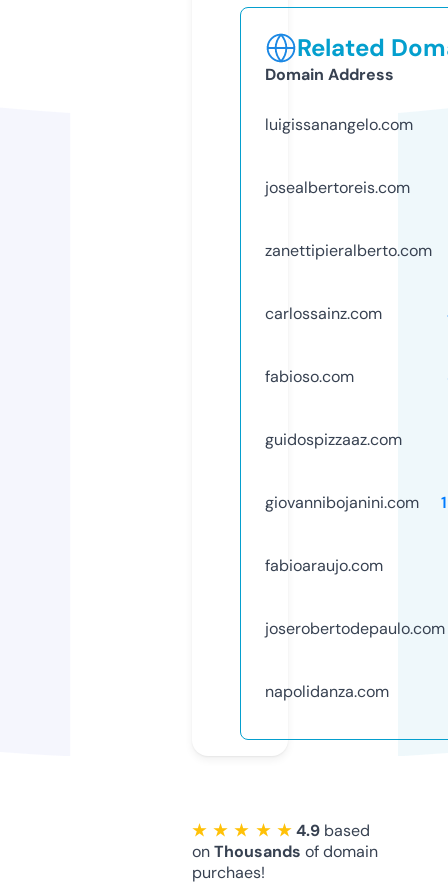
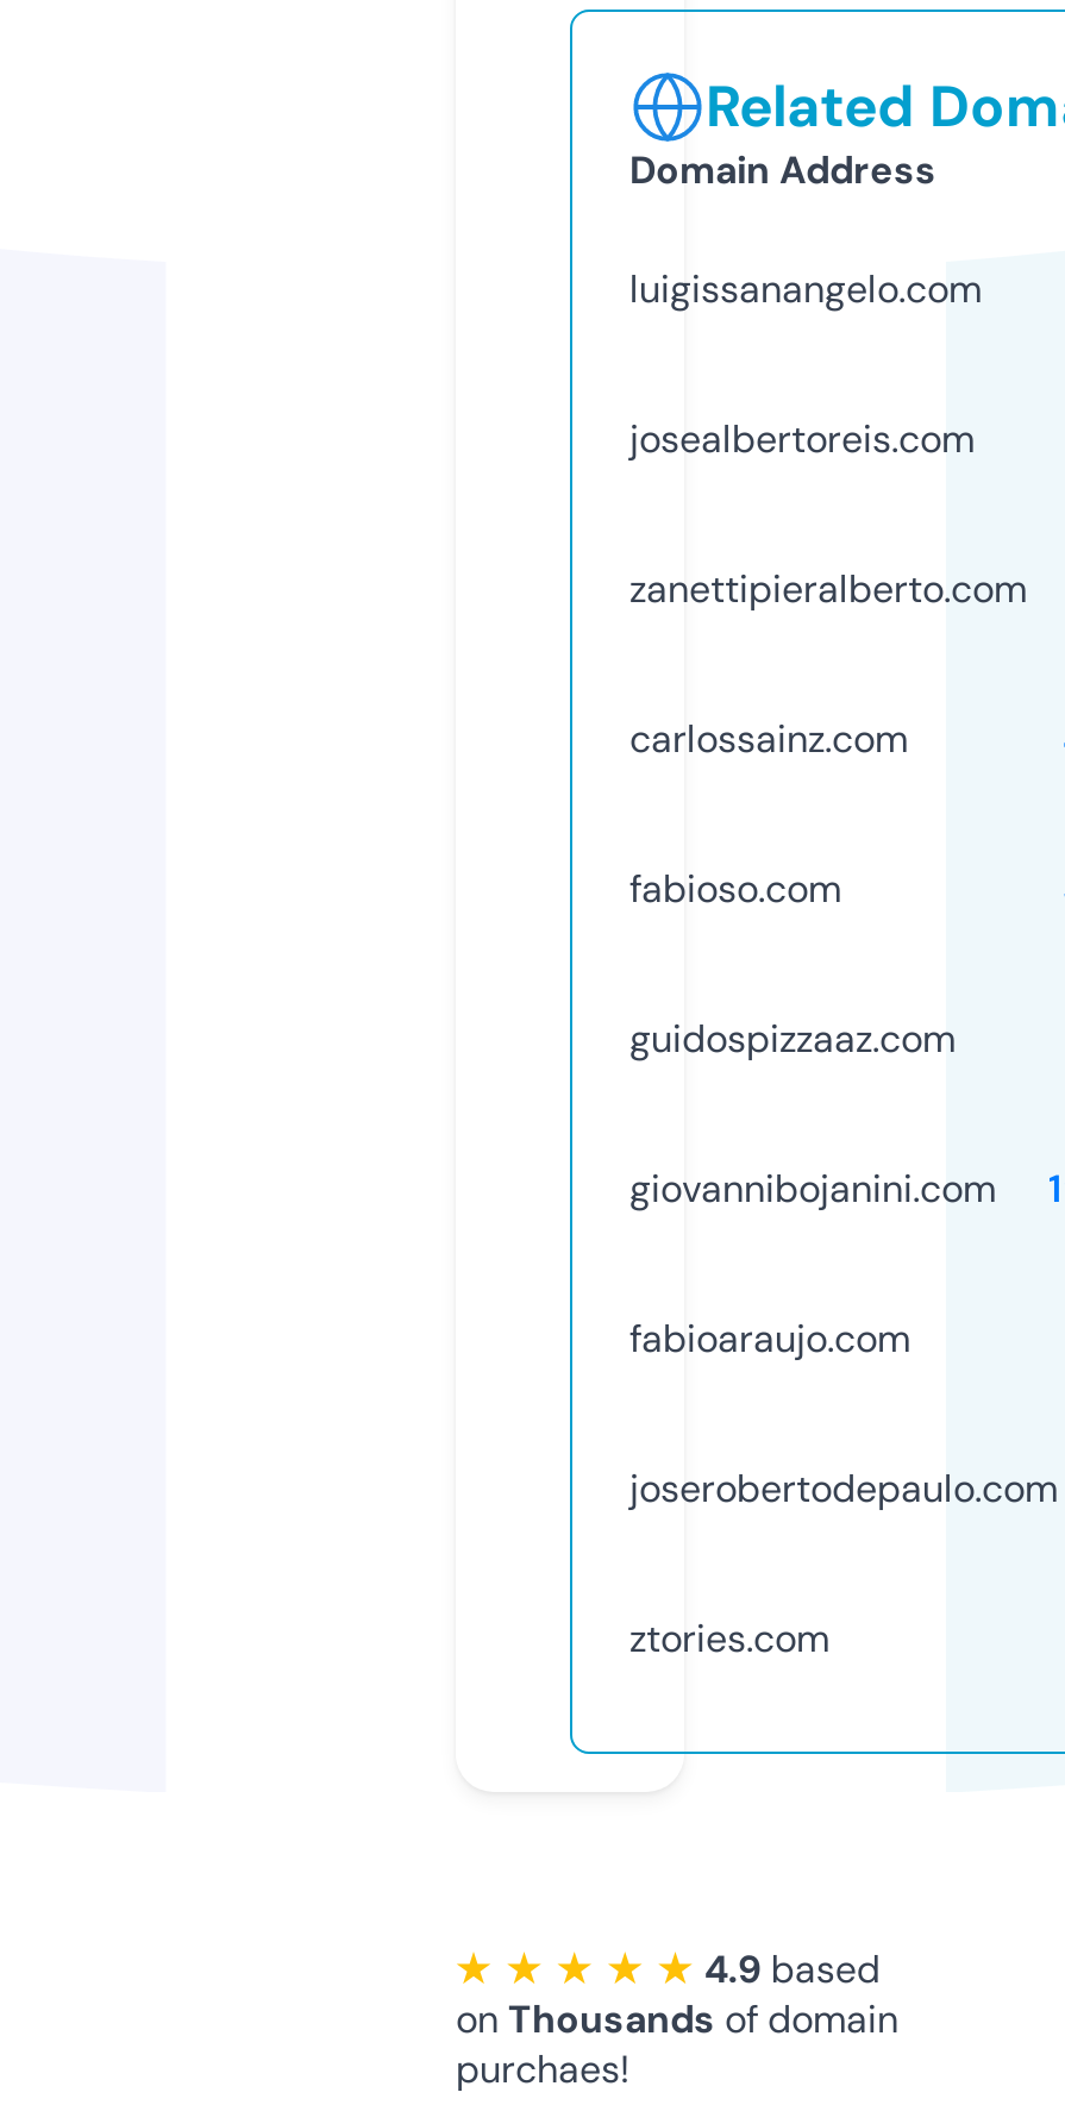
- napolidanza.com
+ ztories.com
